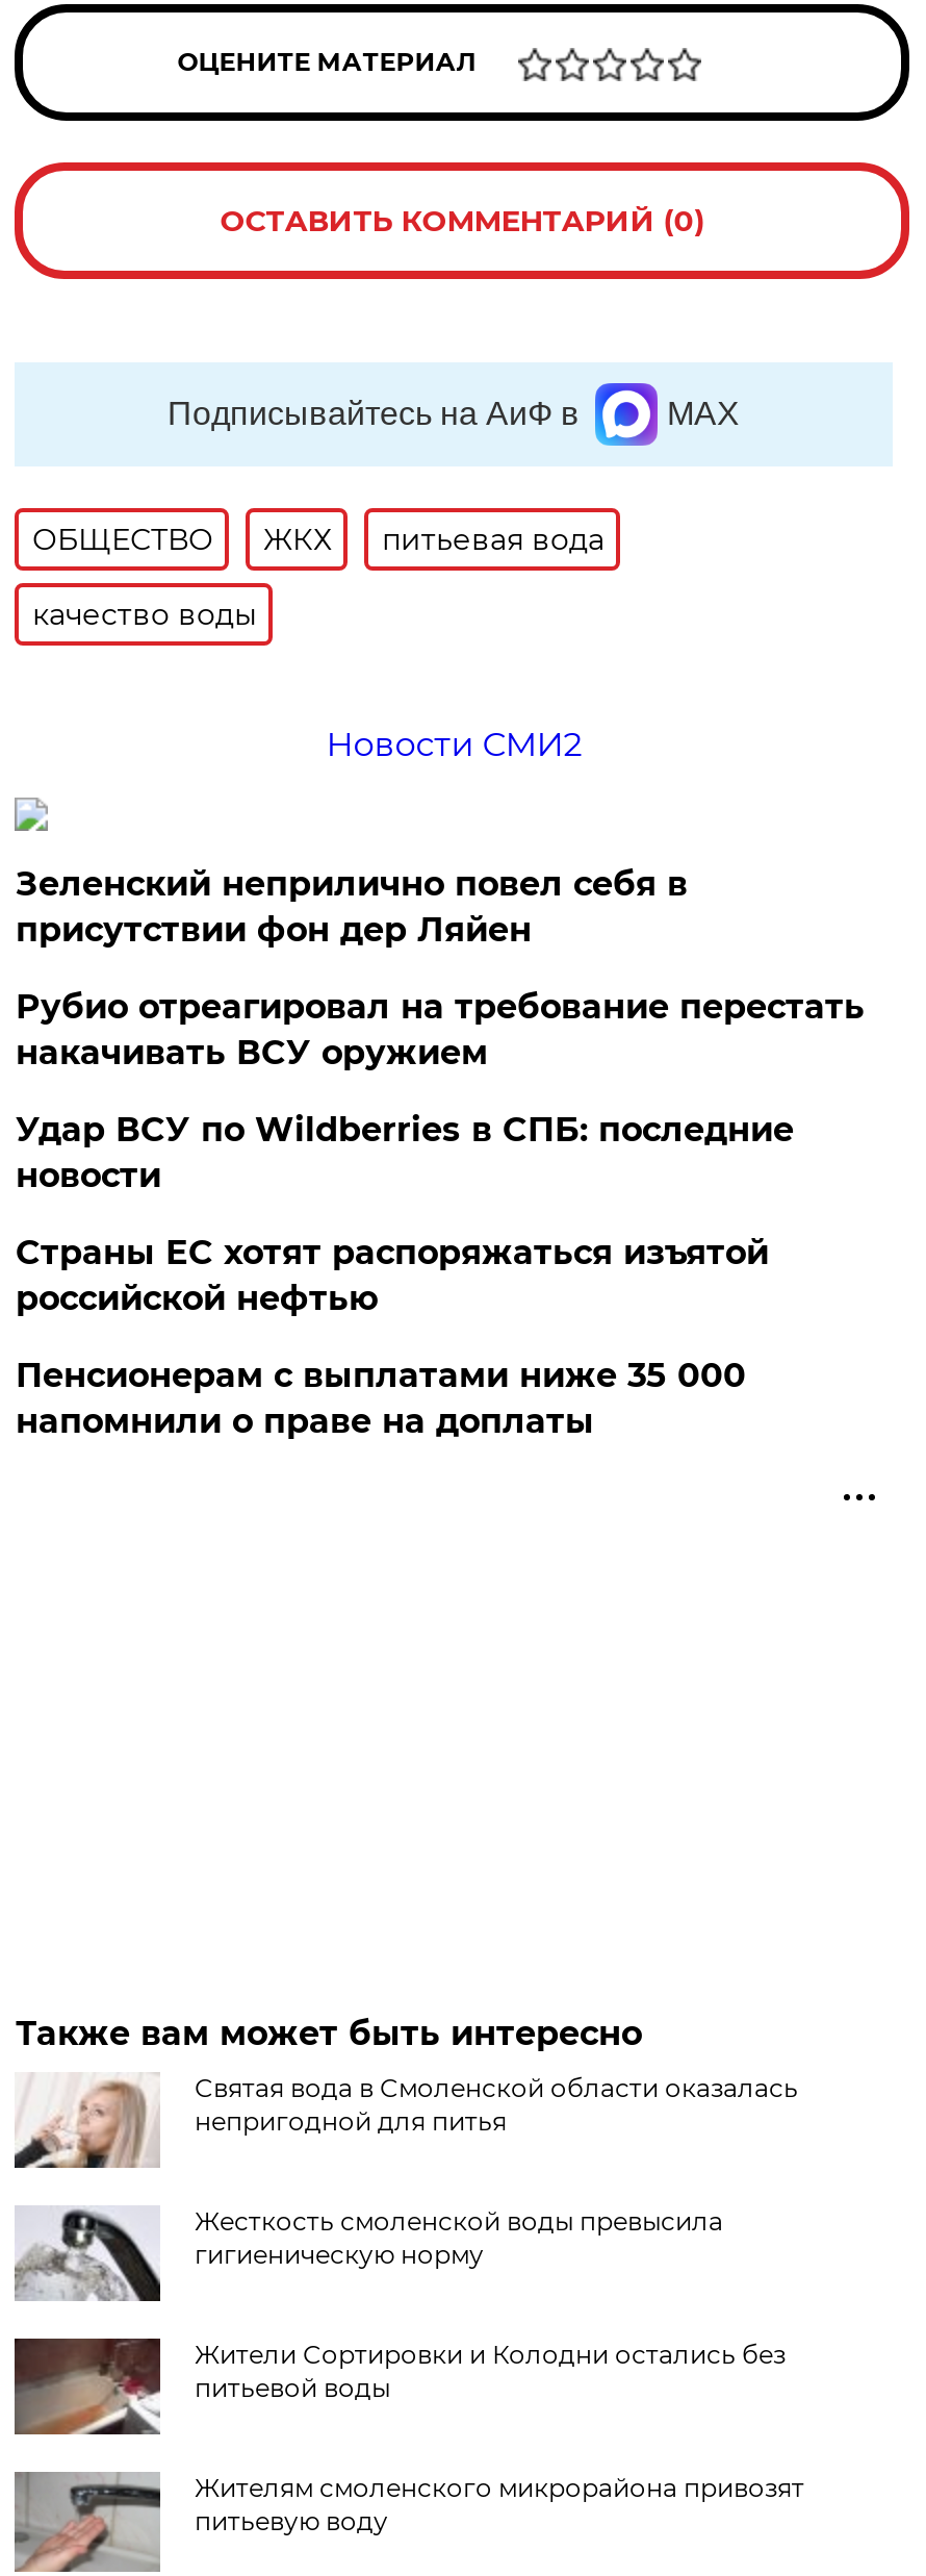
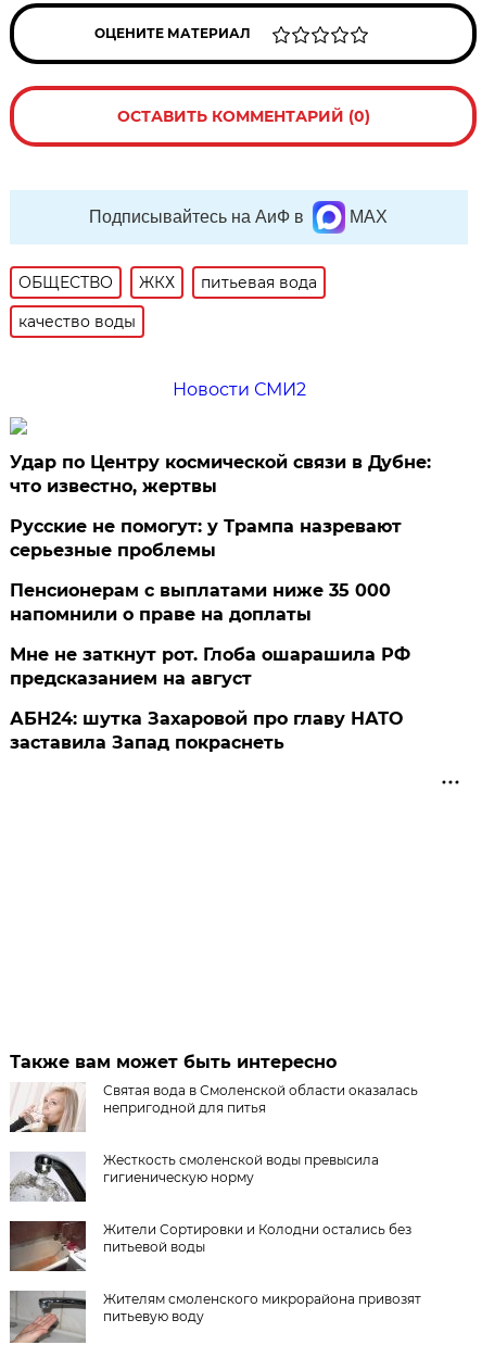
- Зеленский неприлично повел cебя в
- присутствии фон дер Ляйен
- Рубио отреагировал на требование перестать
- накачивать ВСУ оружием
- Удар ВСУ по Wildberries в СПБ: последние
- новости
- Страны ЕС хотят распоряжаться изъятой
- российской нефтью
+ Удар по Центру космической связи в Дубне:
+ что известно, жертвы
+ Русские не помогут: у Трампа назревают
+ серьезные проблемы

moved up: Пенсионерам с выплатами ниже 35 000 | напомнили о праве на доплаты

+ Мне не заткнут рот. Глоба ошарашила РФ
+ предсказанием на август
+ АБН24: шутка Захаровой про главу НАТО
+ заставила Запад покраснеть
